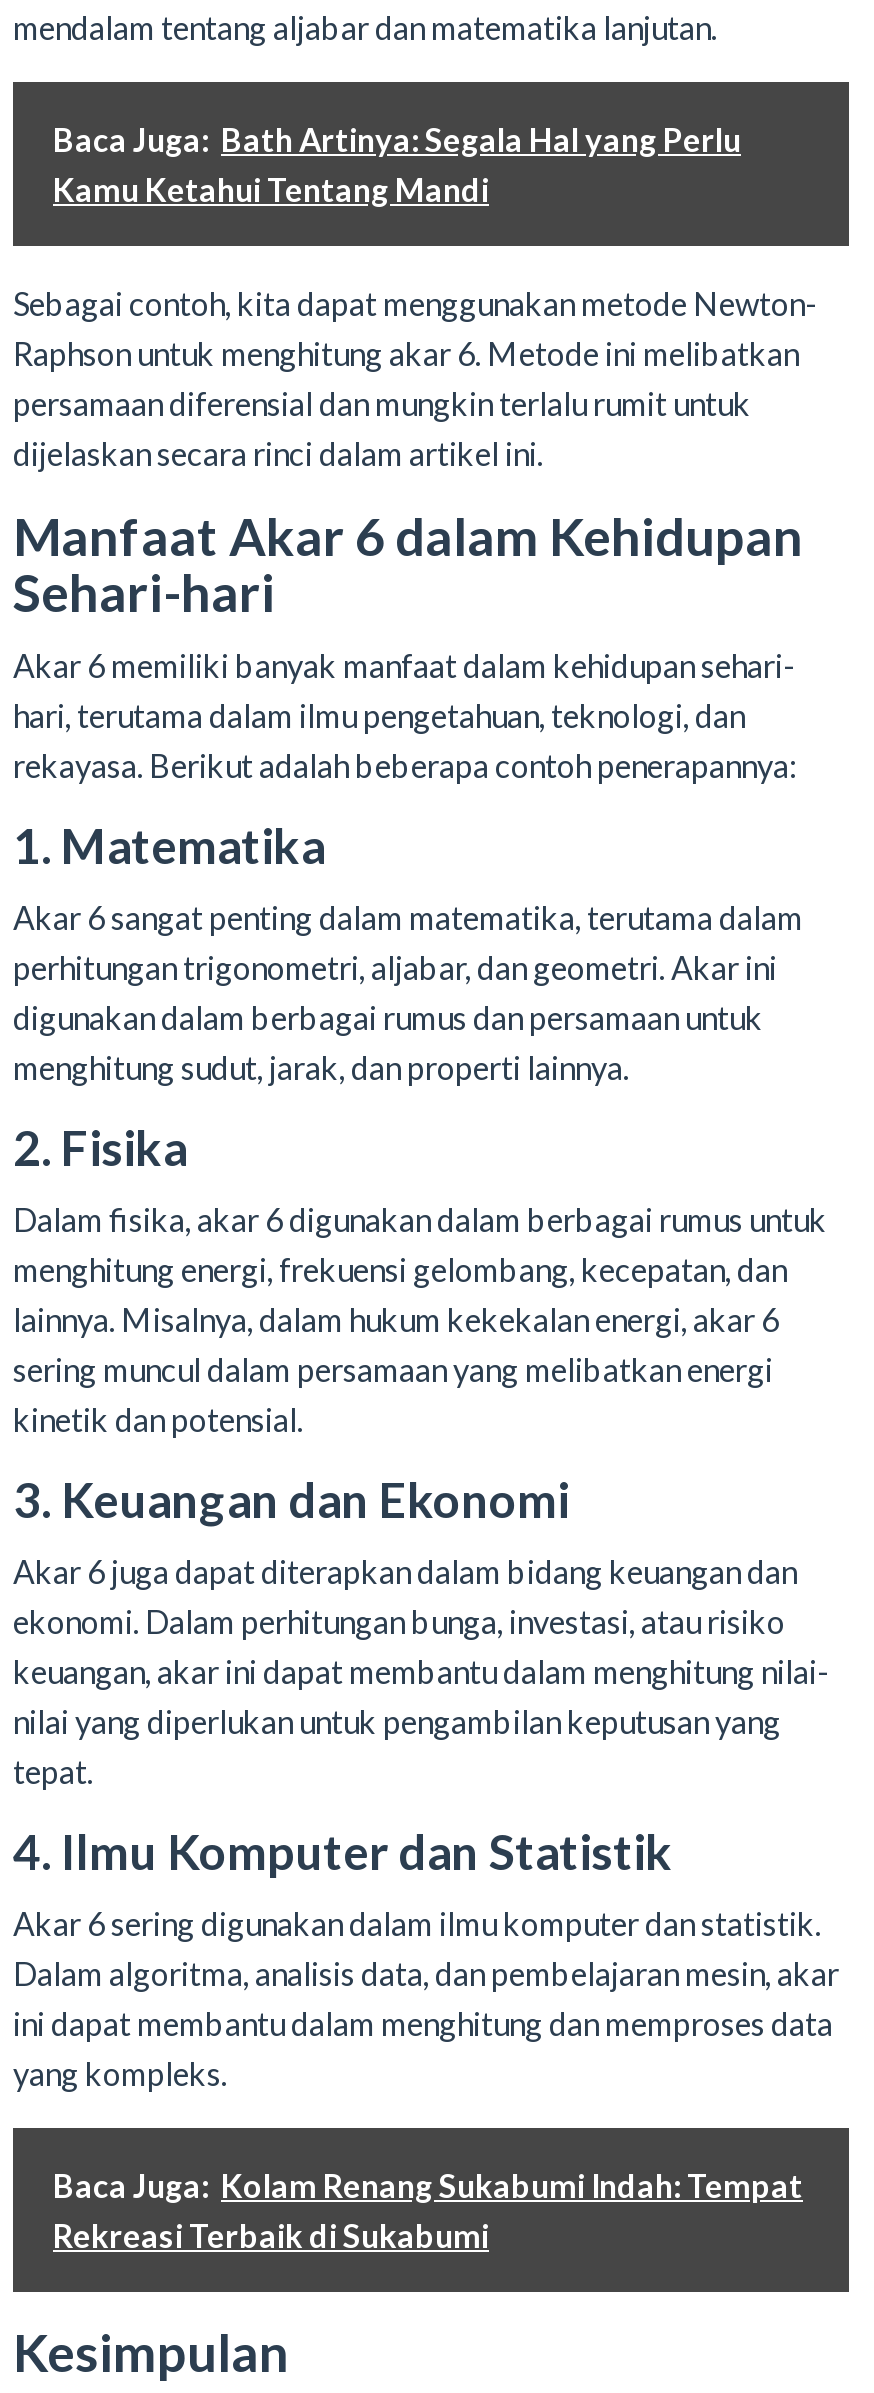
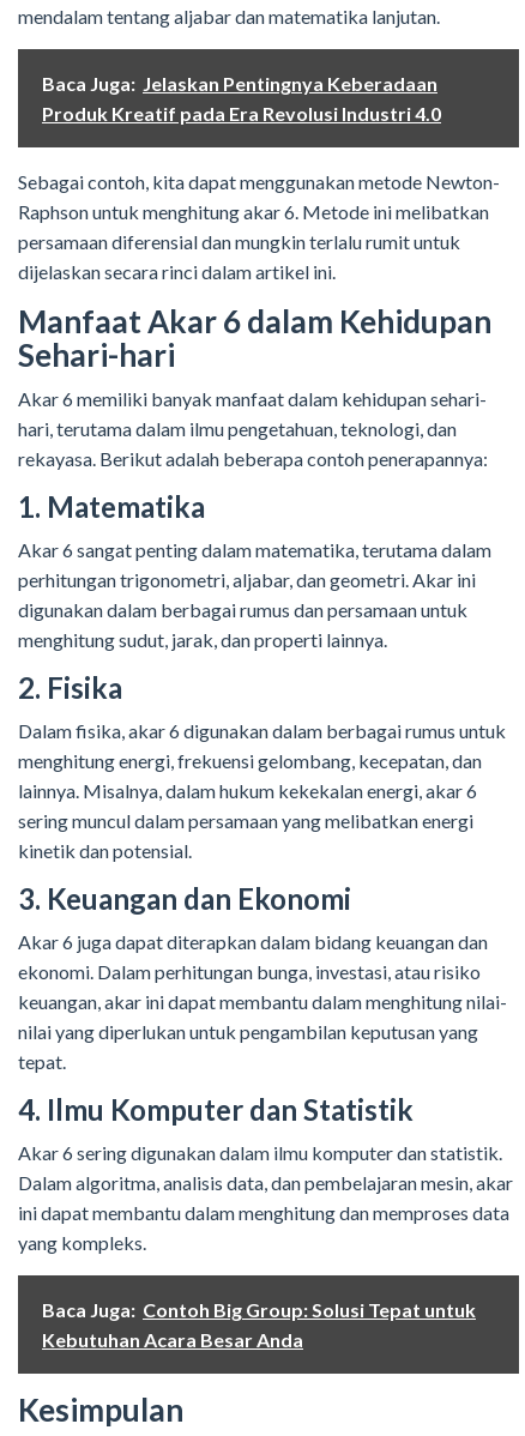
- Baca Juga: Bath Artinya: Segala Hal yang Perlu
- Kamu Ketahui Tentang Mandi
+ Baca Juga: Jelaskan Pentingnya Keberadaan
+ Produk Kreatif pada Era Revolusi Industri 4.0

- Baca Juga: Kolam Renang Sukabumi Indah: Tempat
- Rekreasi Terbaik di Sukabumi
+ Baca Juga: Contoh Big Group: Solusi Tepat untuk
+ Kebutuhan Acara Besar Anda
